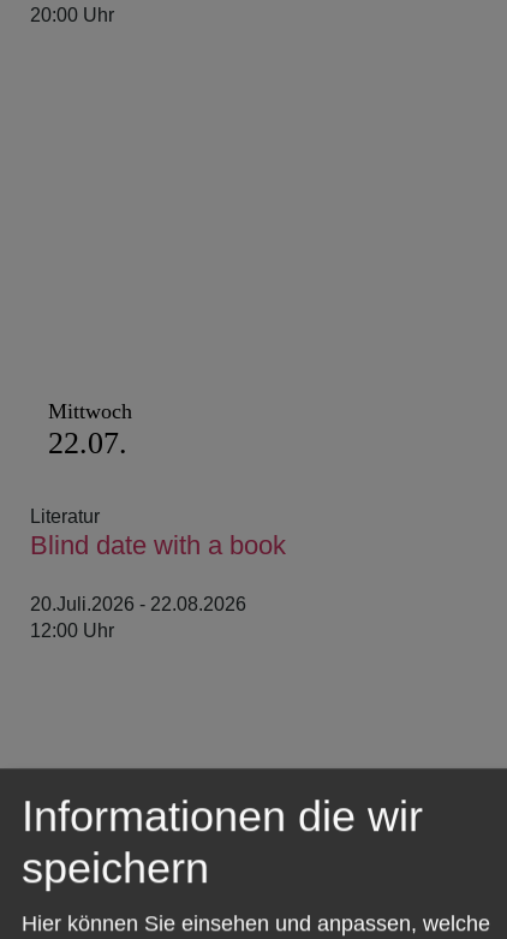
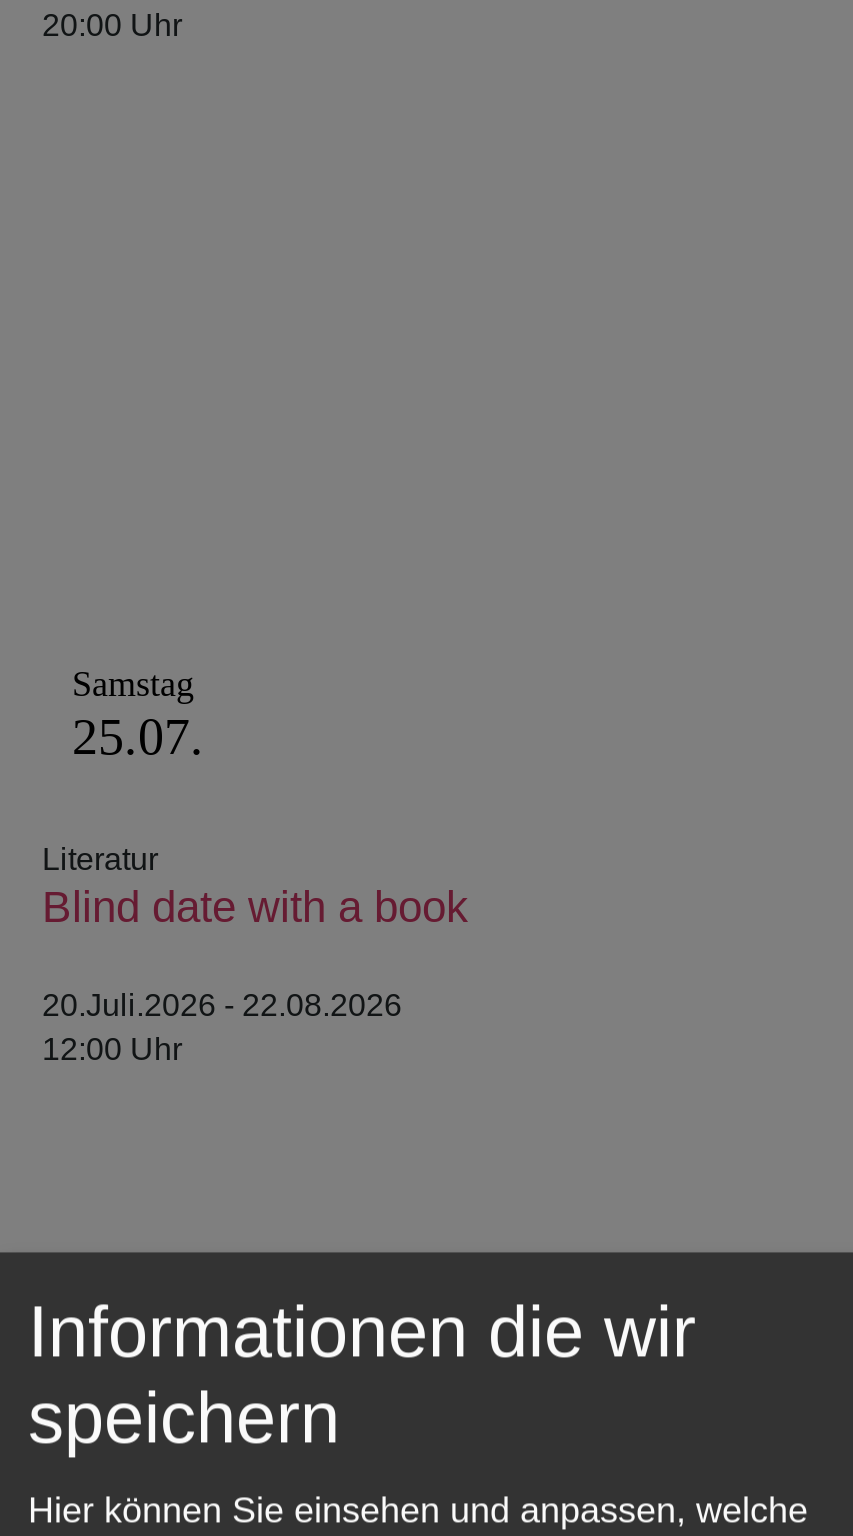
- Mittwoch
- 22.07.
+ Samstag
+ 25.07.
